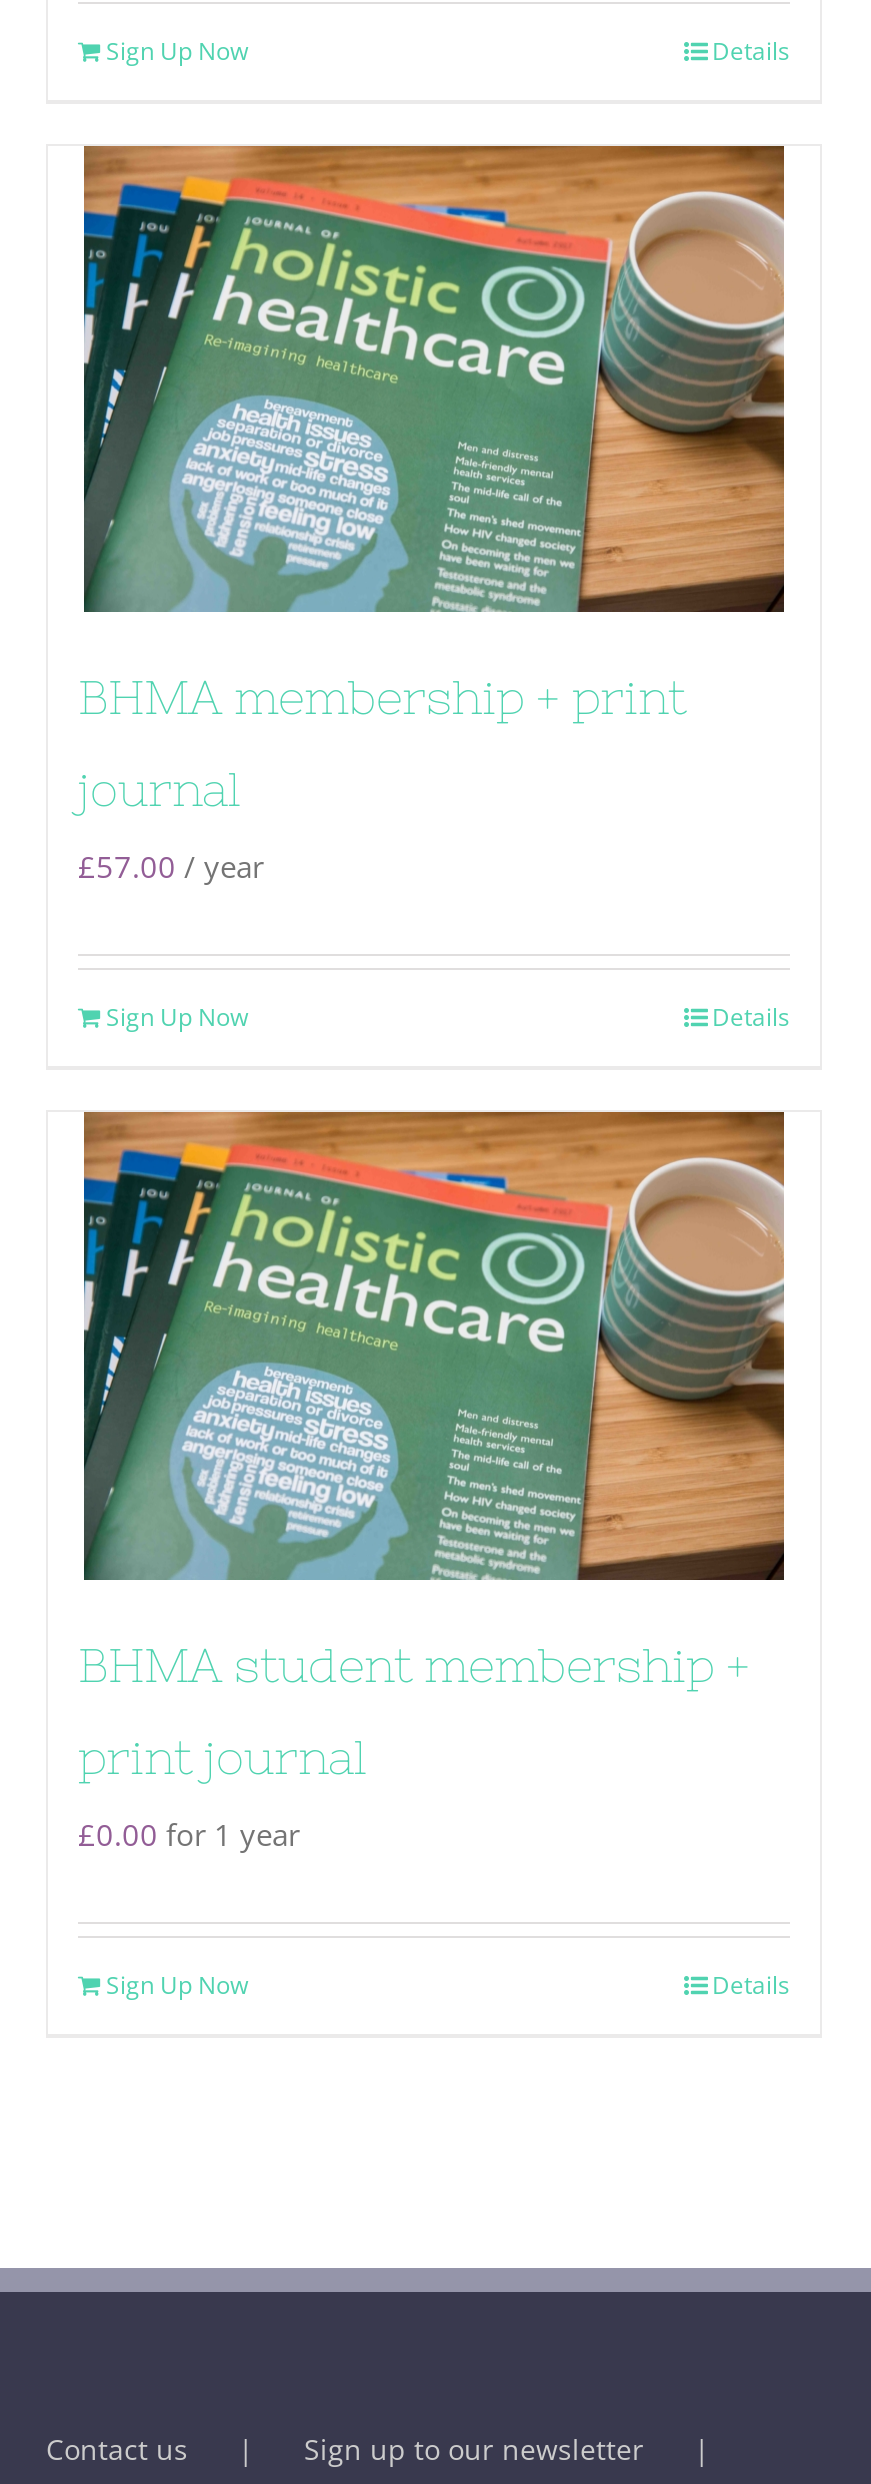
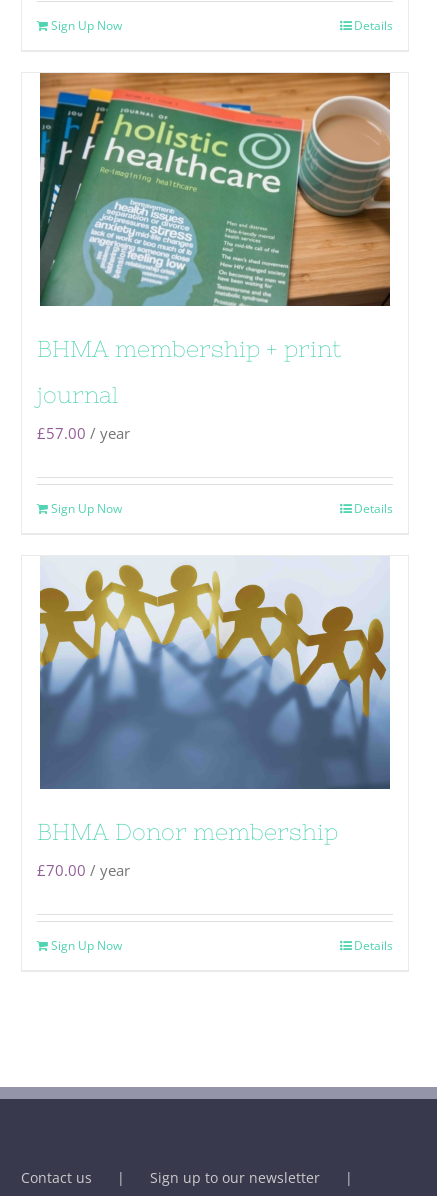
- [image]
- BHMA student membership +
- print journal
- £0.00 for 1 year
+ [image]
+ BHMA Donor membership
+ £70.00 / year
